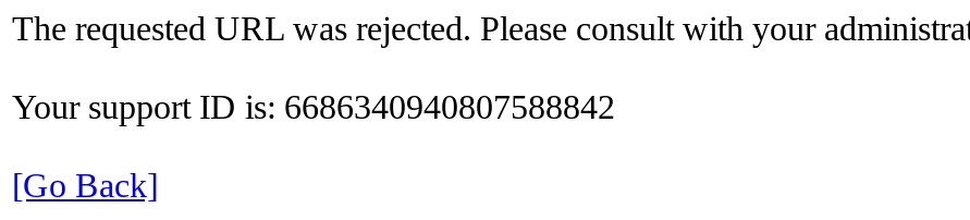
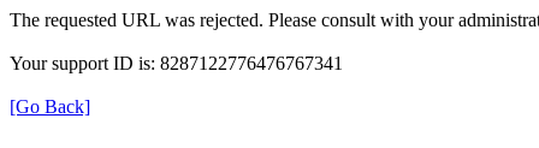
- Your support ID is: 6686340940807588842
+ Your support ID is: 8287122776476767341
